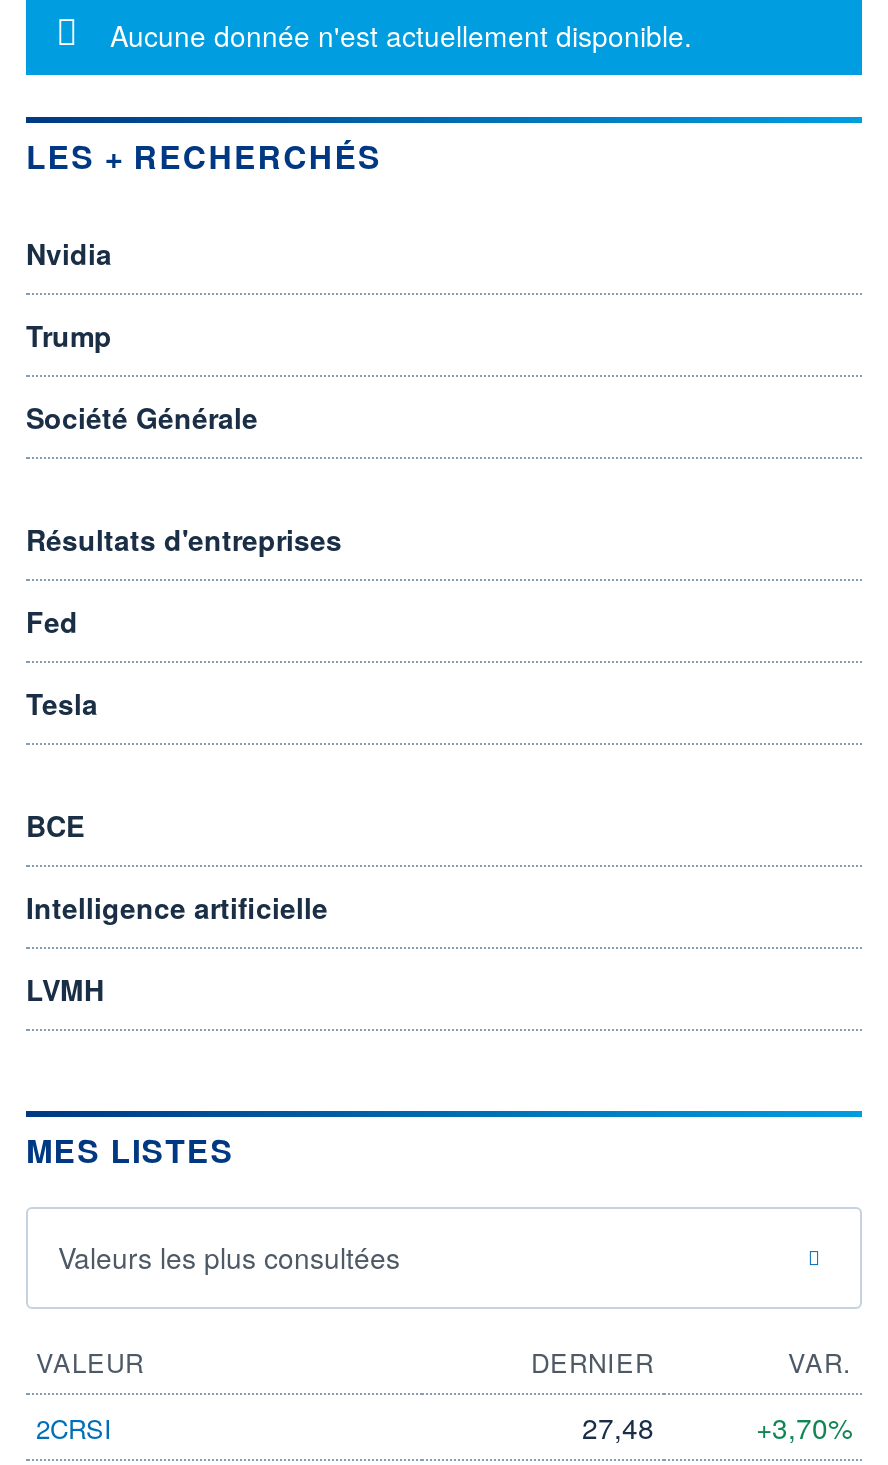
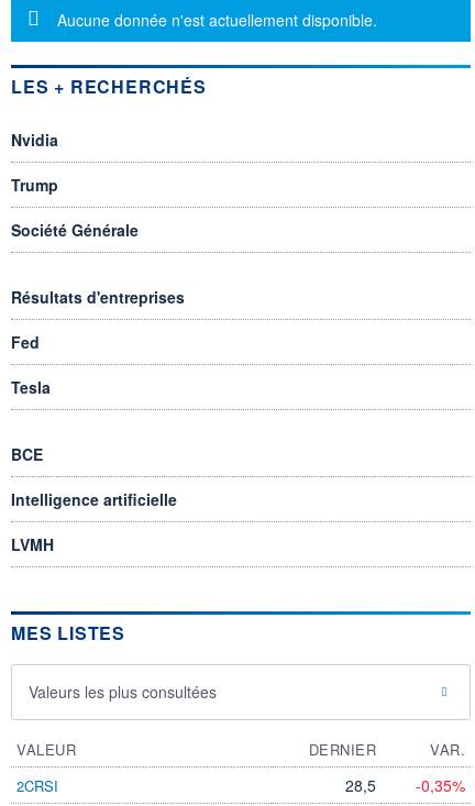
- 27,48
+ 28,5

- +3,70%
+ -0,35%
